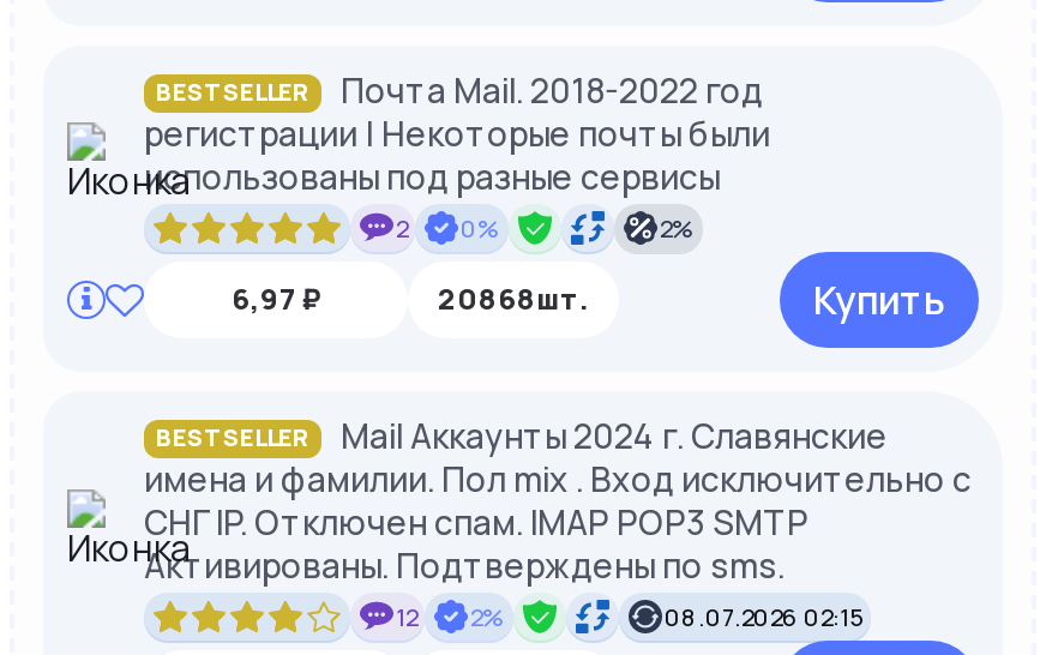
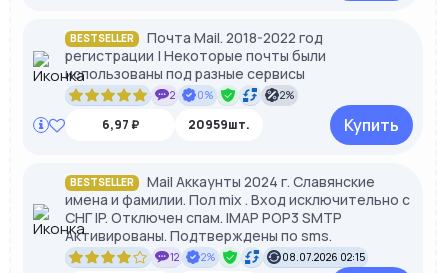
- 20868шт.
+ 20959шт.
